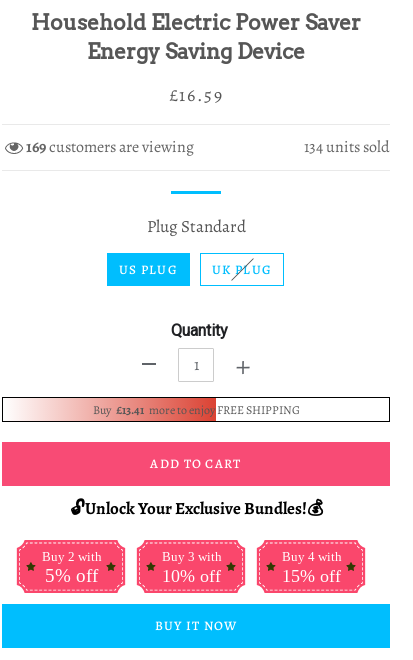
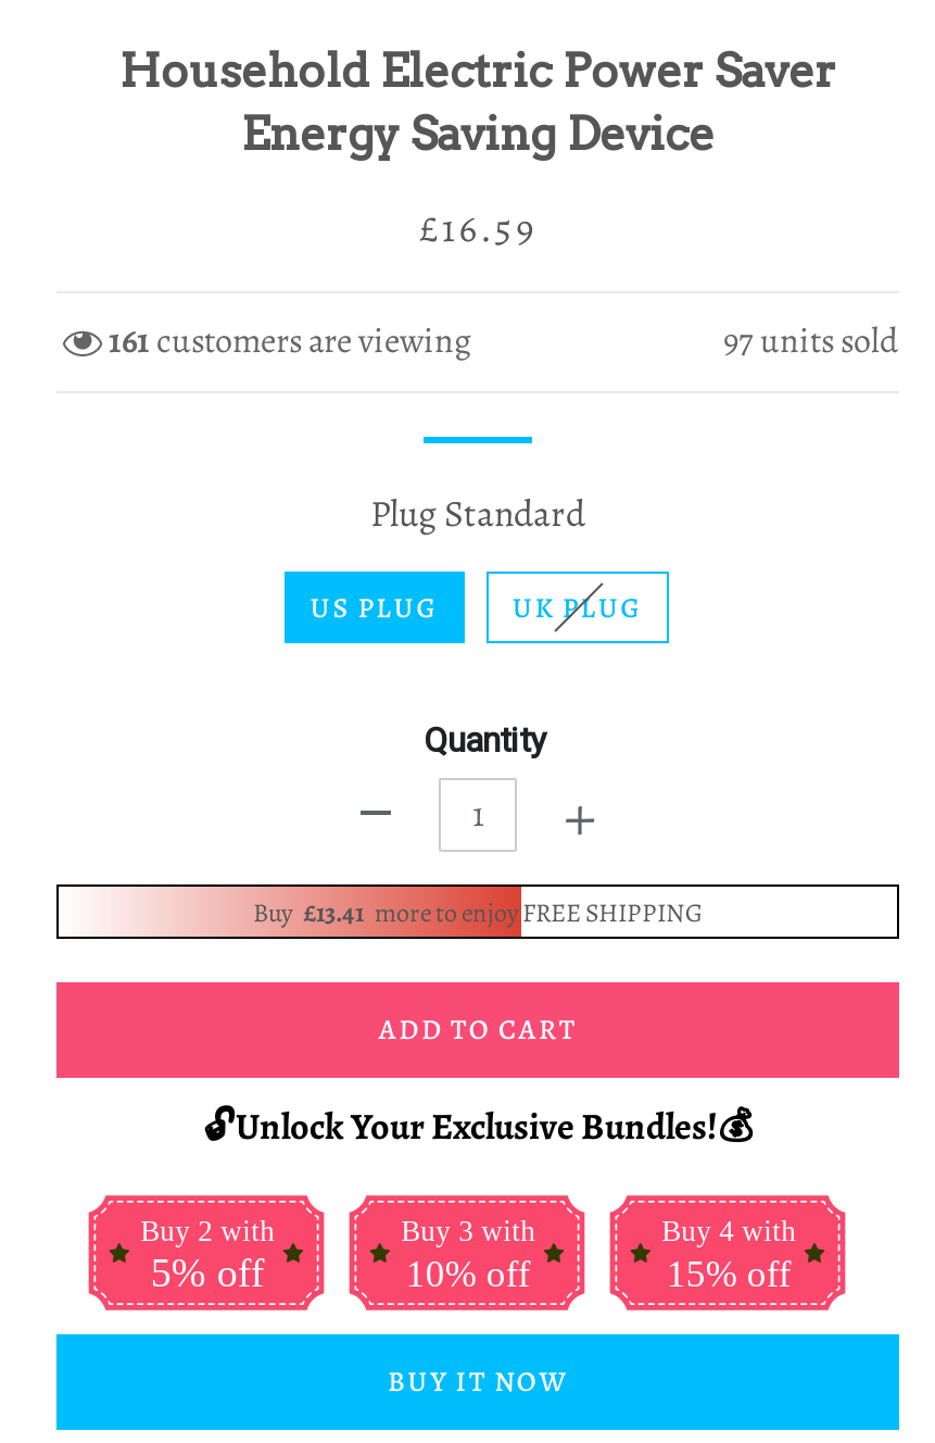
- 169 customers are viewing
+ 161 customers are viewing

- 134 units sold
+ 97 units sold
